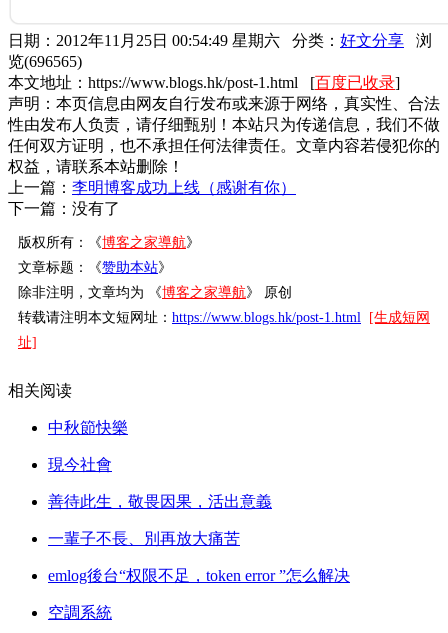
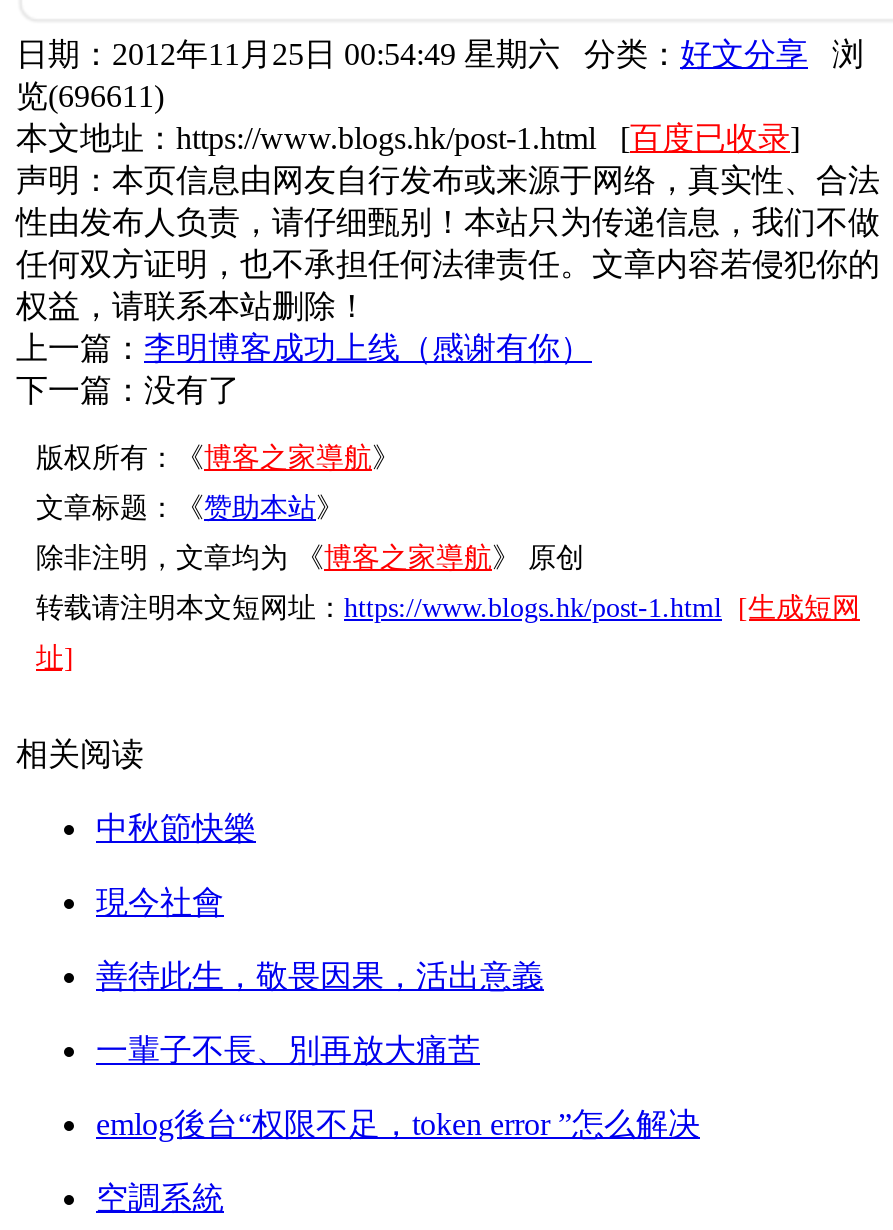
- 览(696565)
+ 览(696611)
